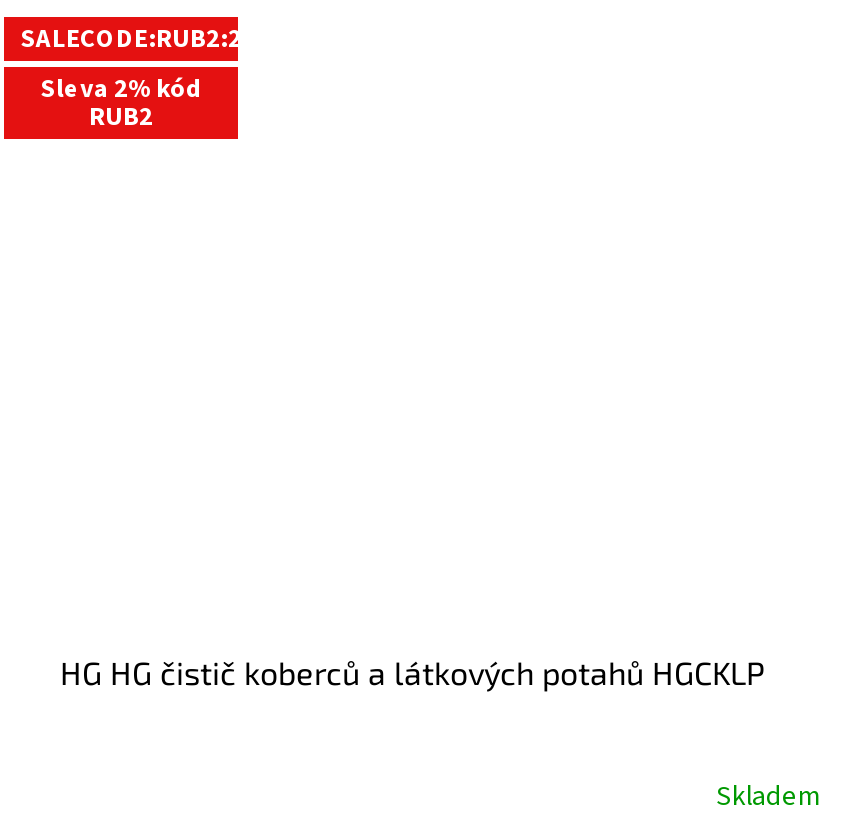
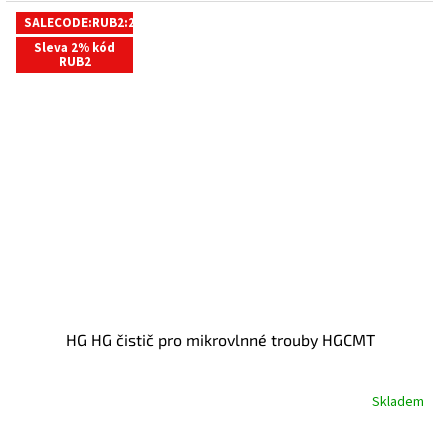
- HG HG čistič koberců a látkových potahů HGCKLP
+ HG HG čistič pro mikrovlnné trouby HGCMT
